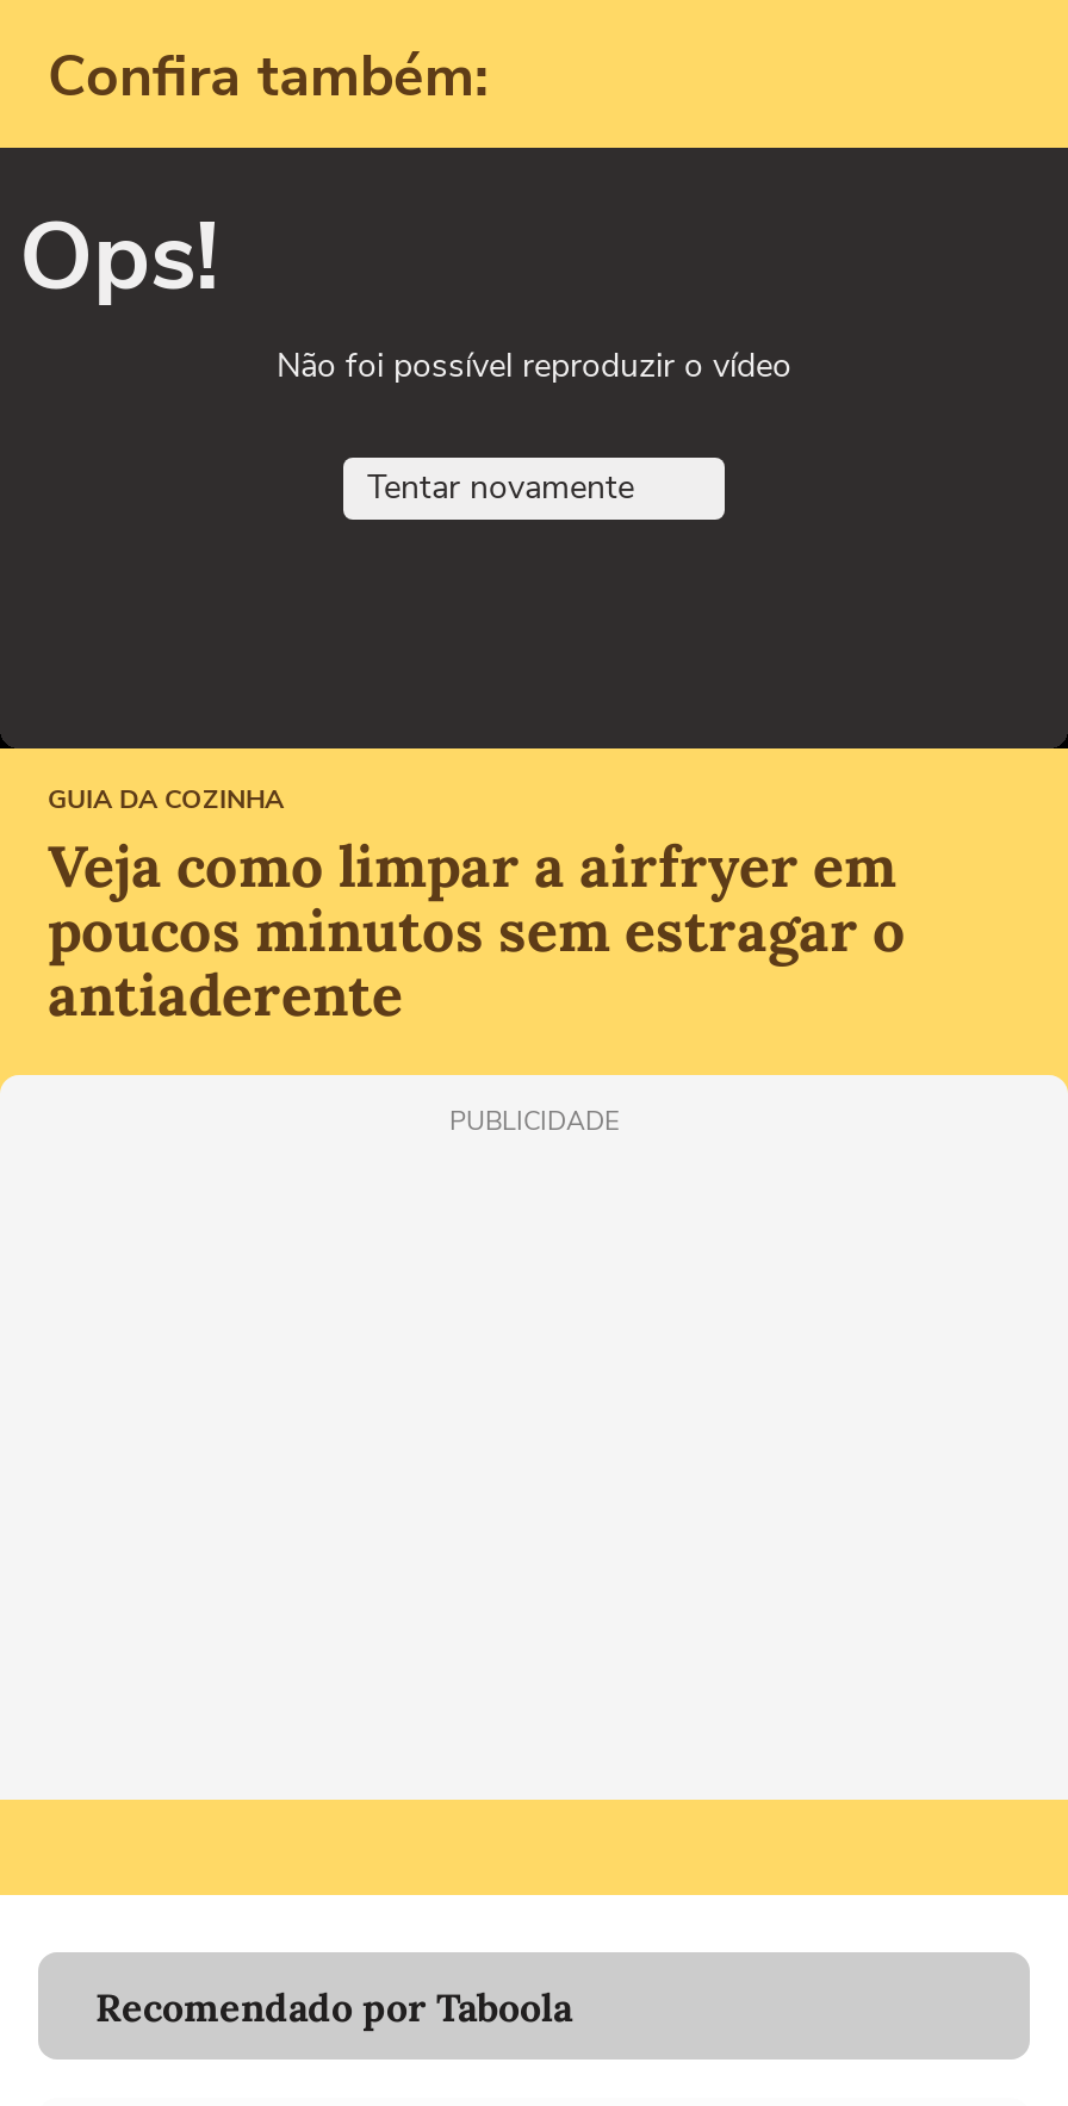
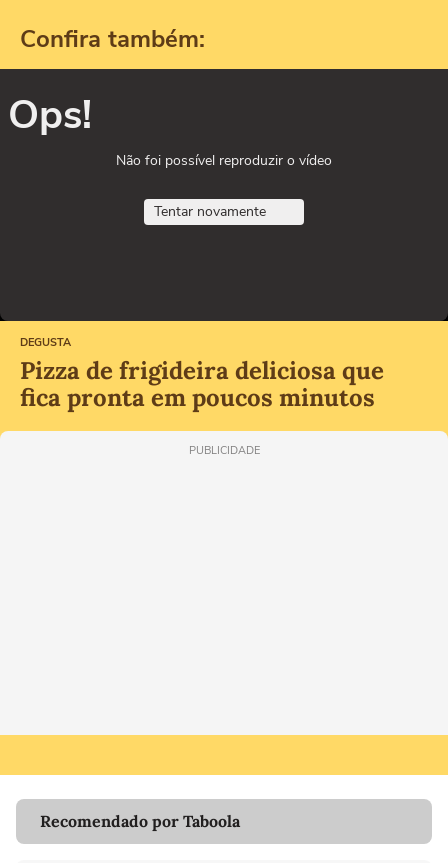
- GUIA DA COZINHA
- Veja como limpar a airfryer em
- poucos minutos sem estragar o
- antiaderente
+ DEGUSTA
+ Pizza de frigideira deliciosa que
+ fica pronta em poucos minutos
